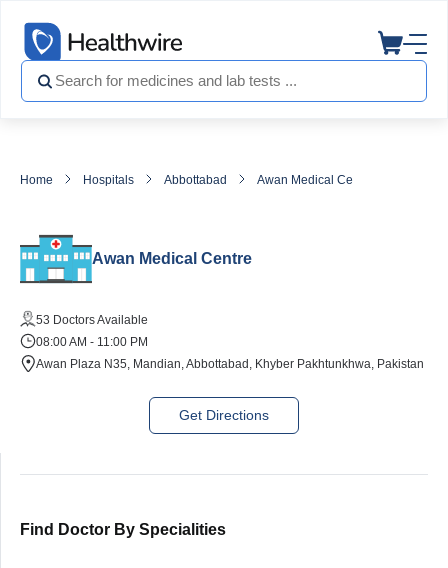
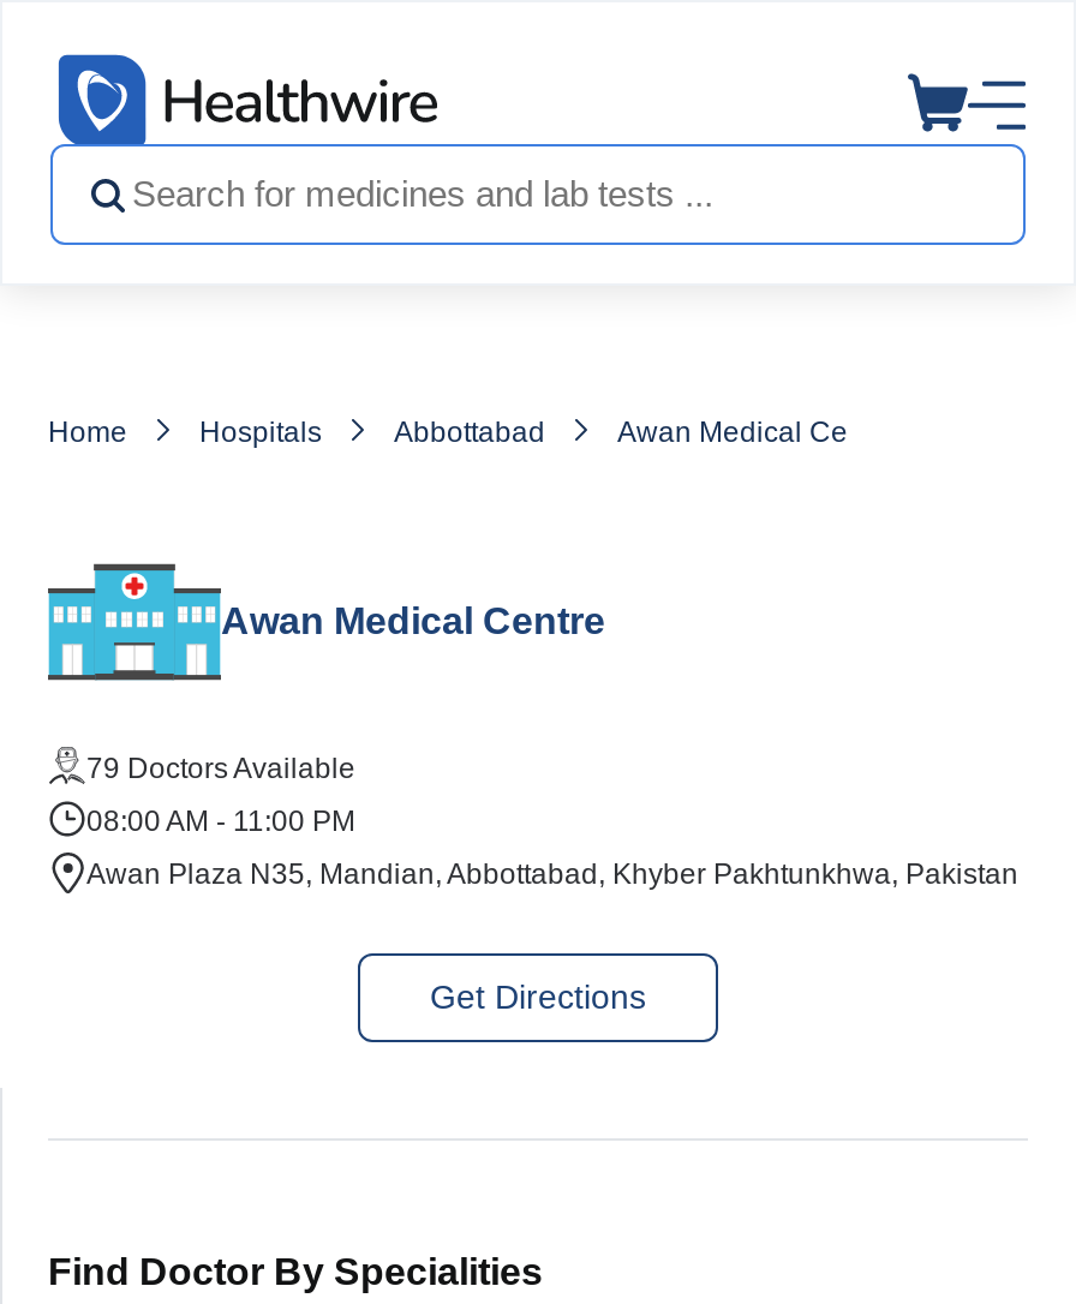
- 53 Doctors Available
+ 79 Doctors Available
